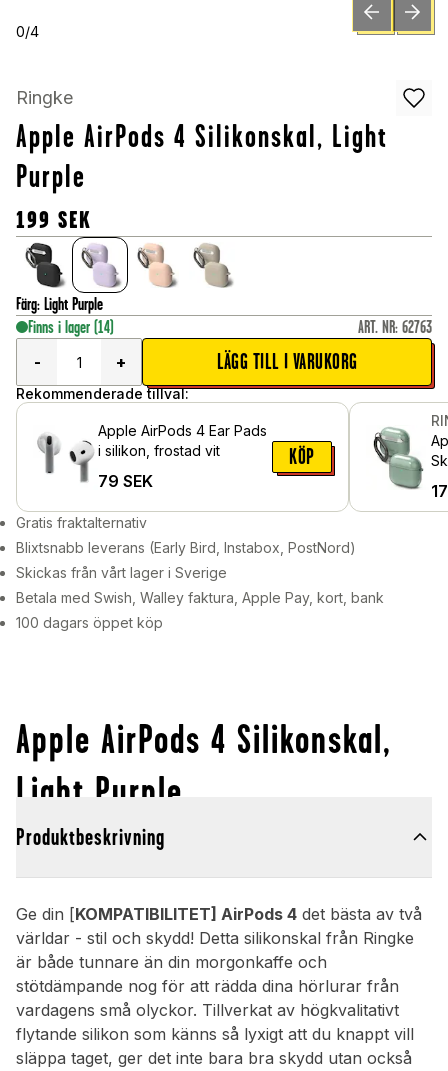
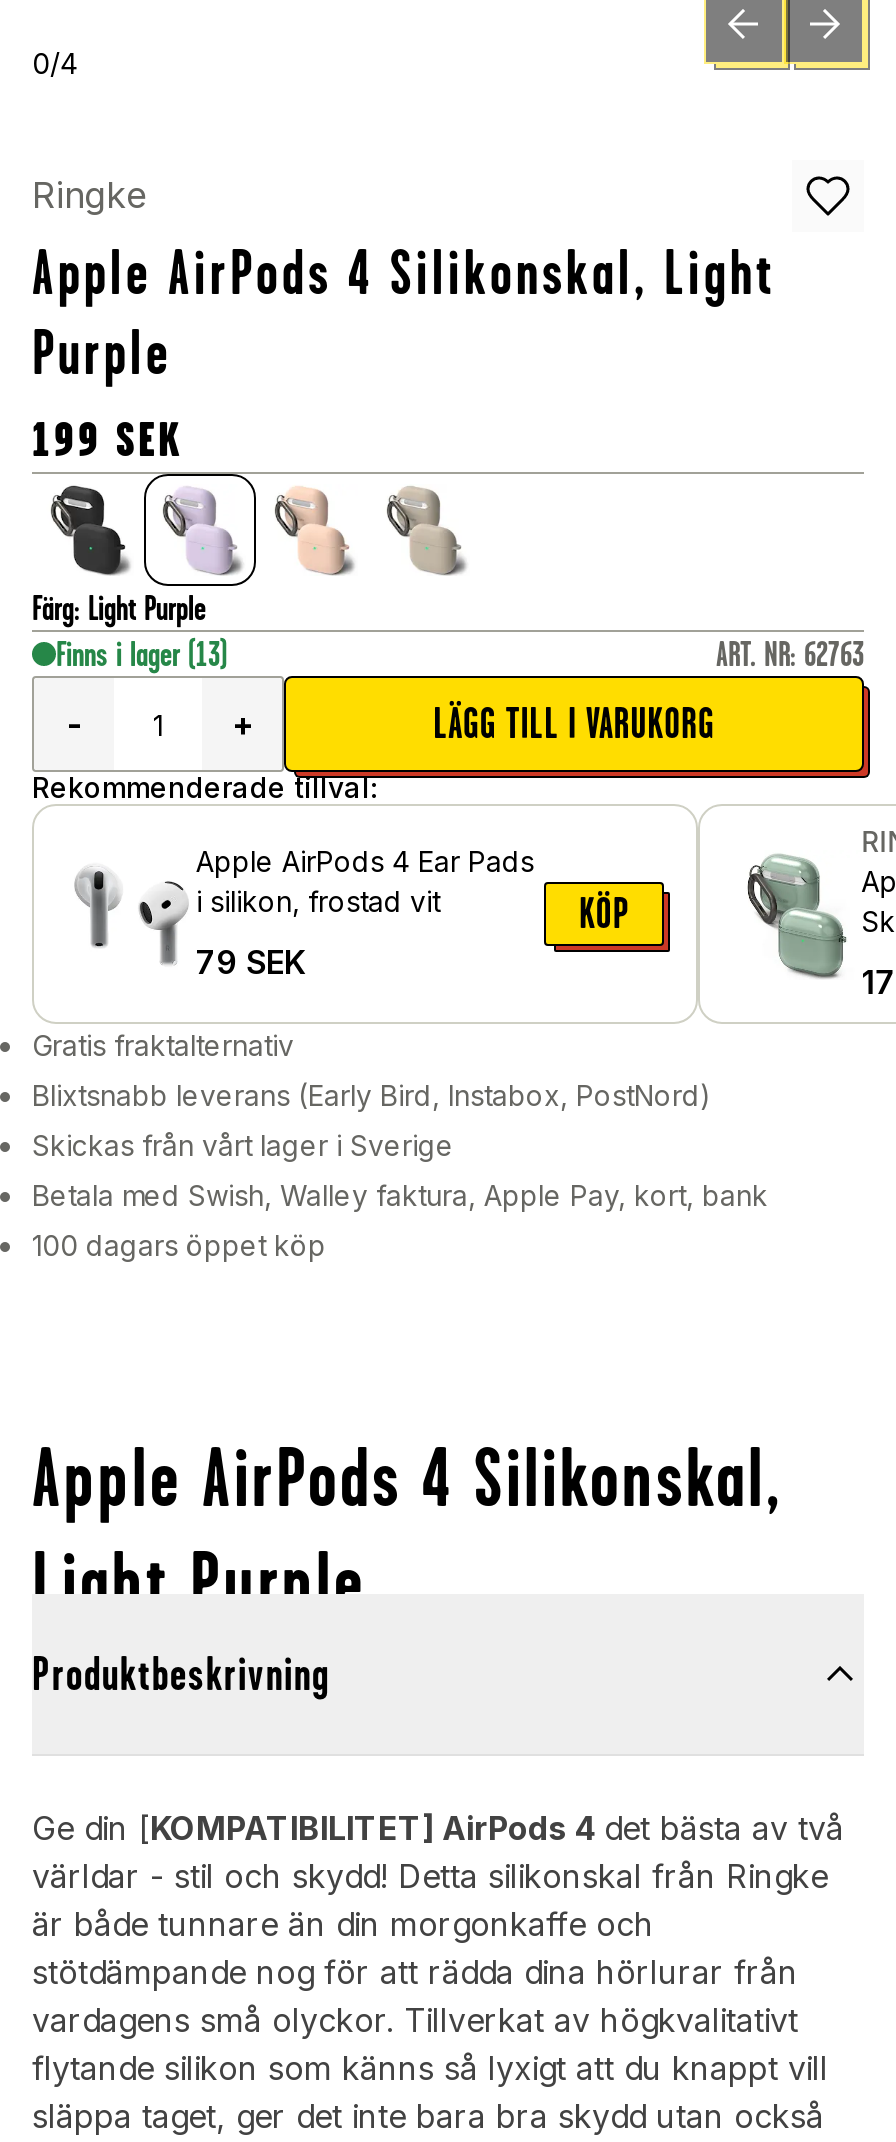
- Finns i lager (14)
+ Finns i lager (13)
